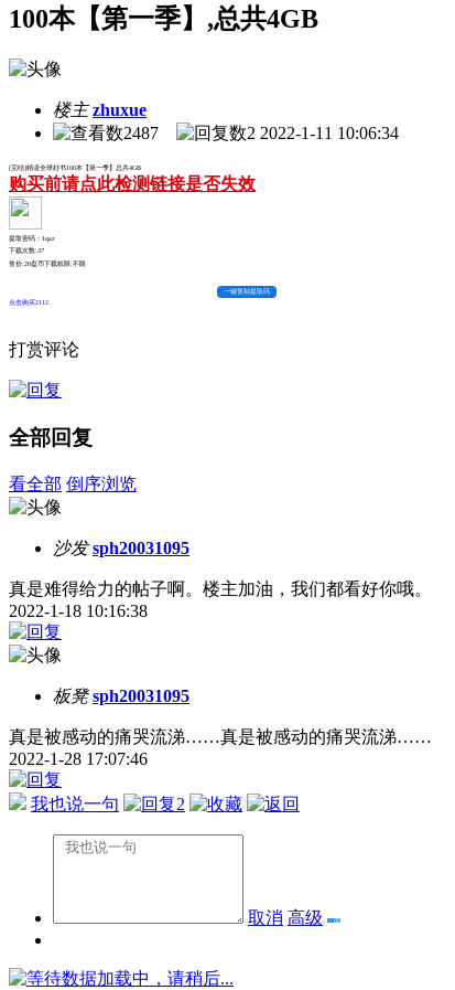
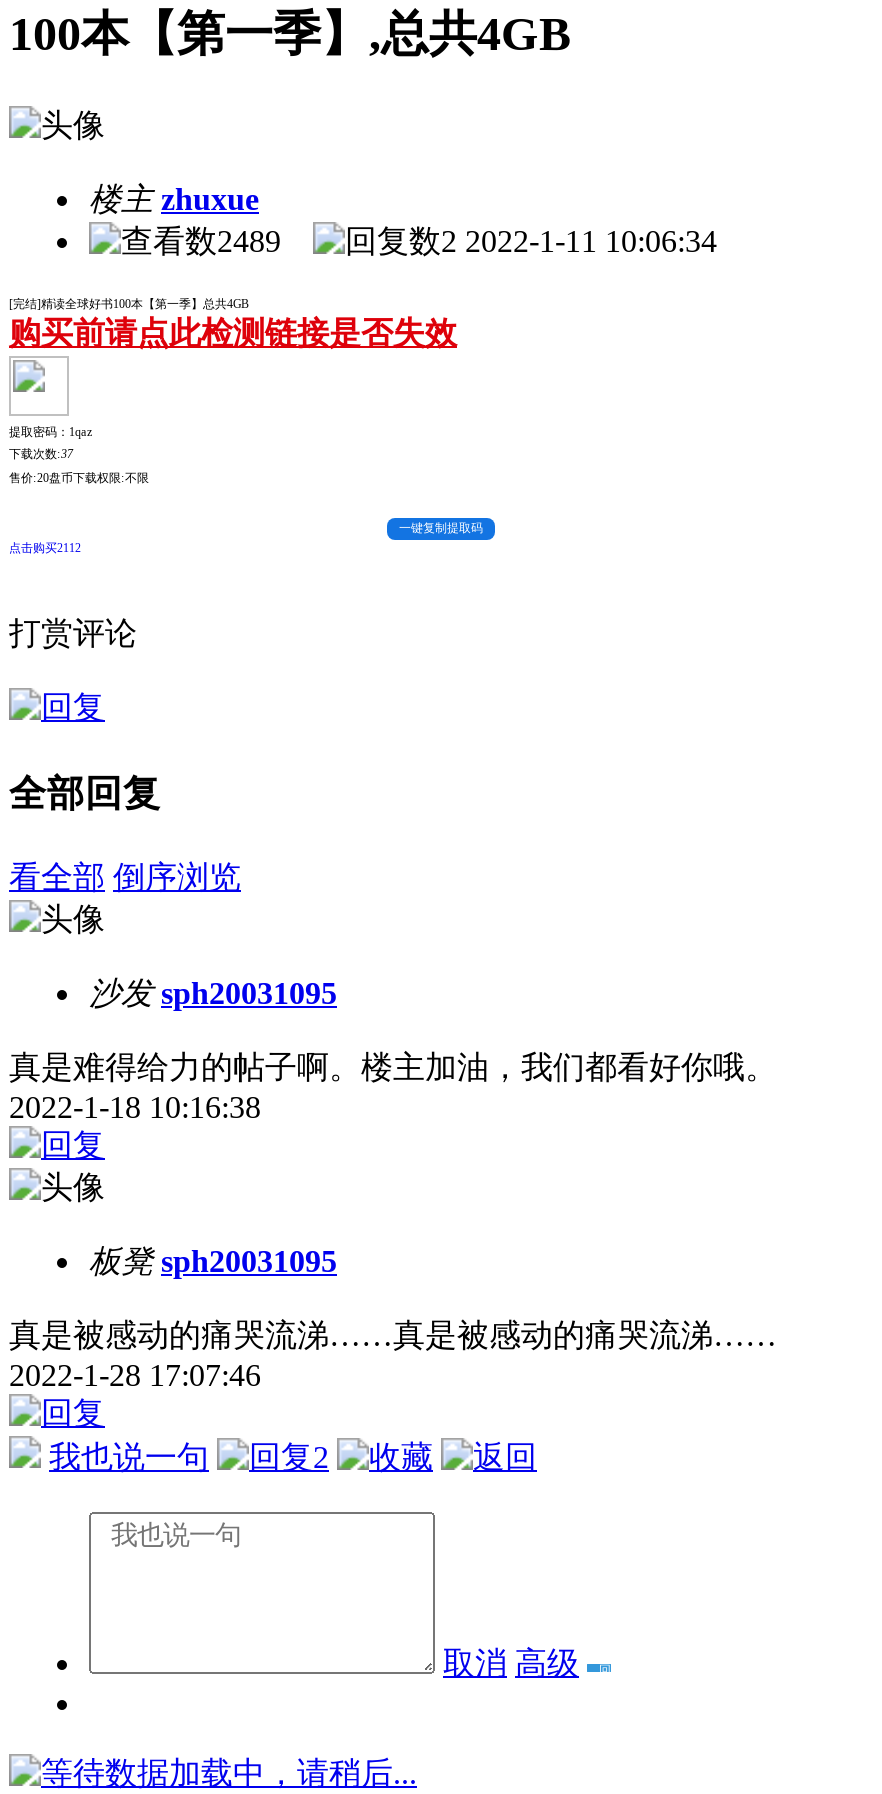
- 2487
+ 2489
